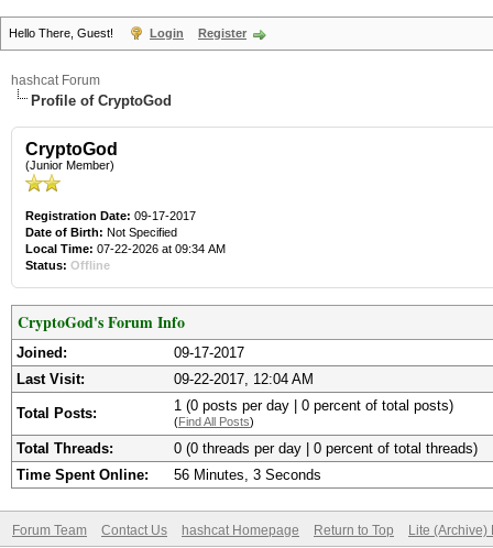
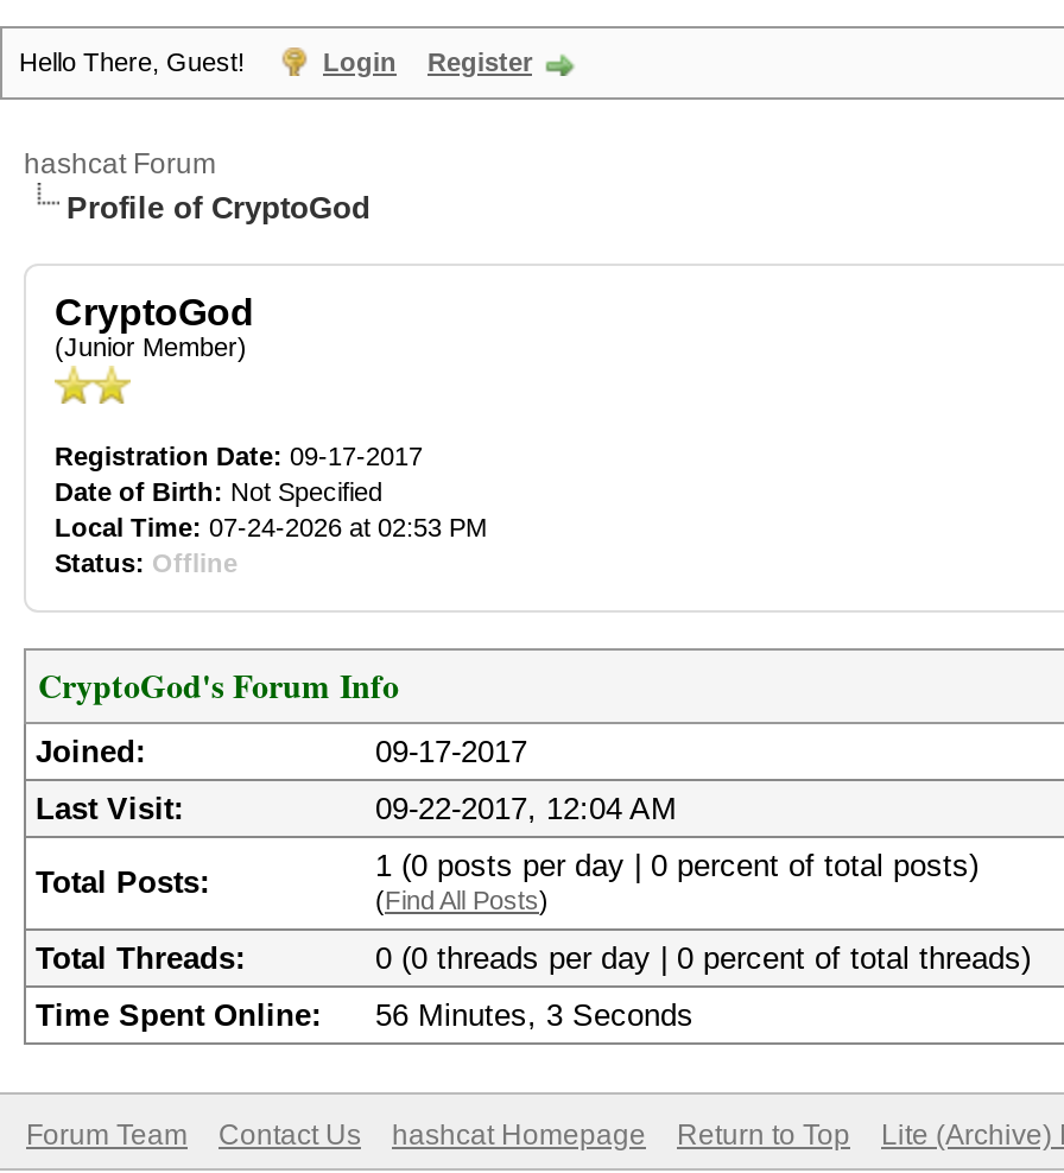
- Local Time: 07-22-2026 at 09:34 AM
+ Local Time: 07-24-2026 at 02:53 PM
